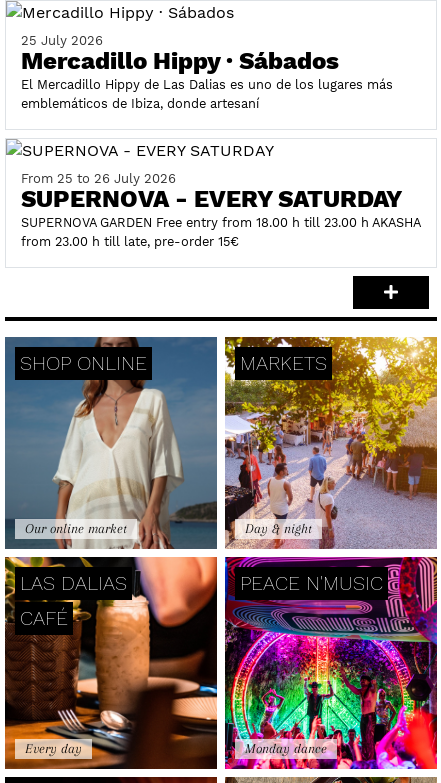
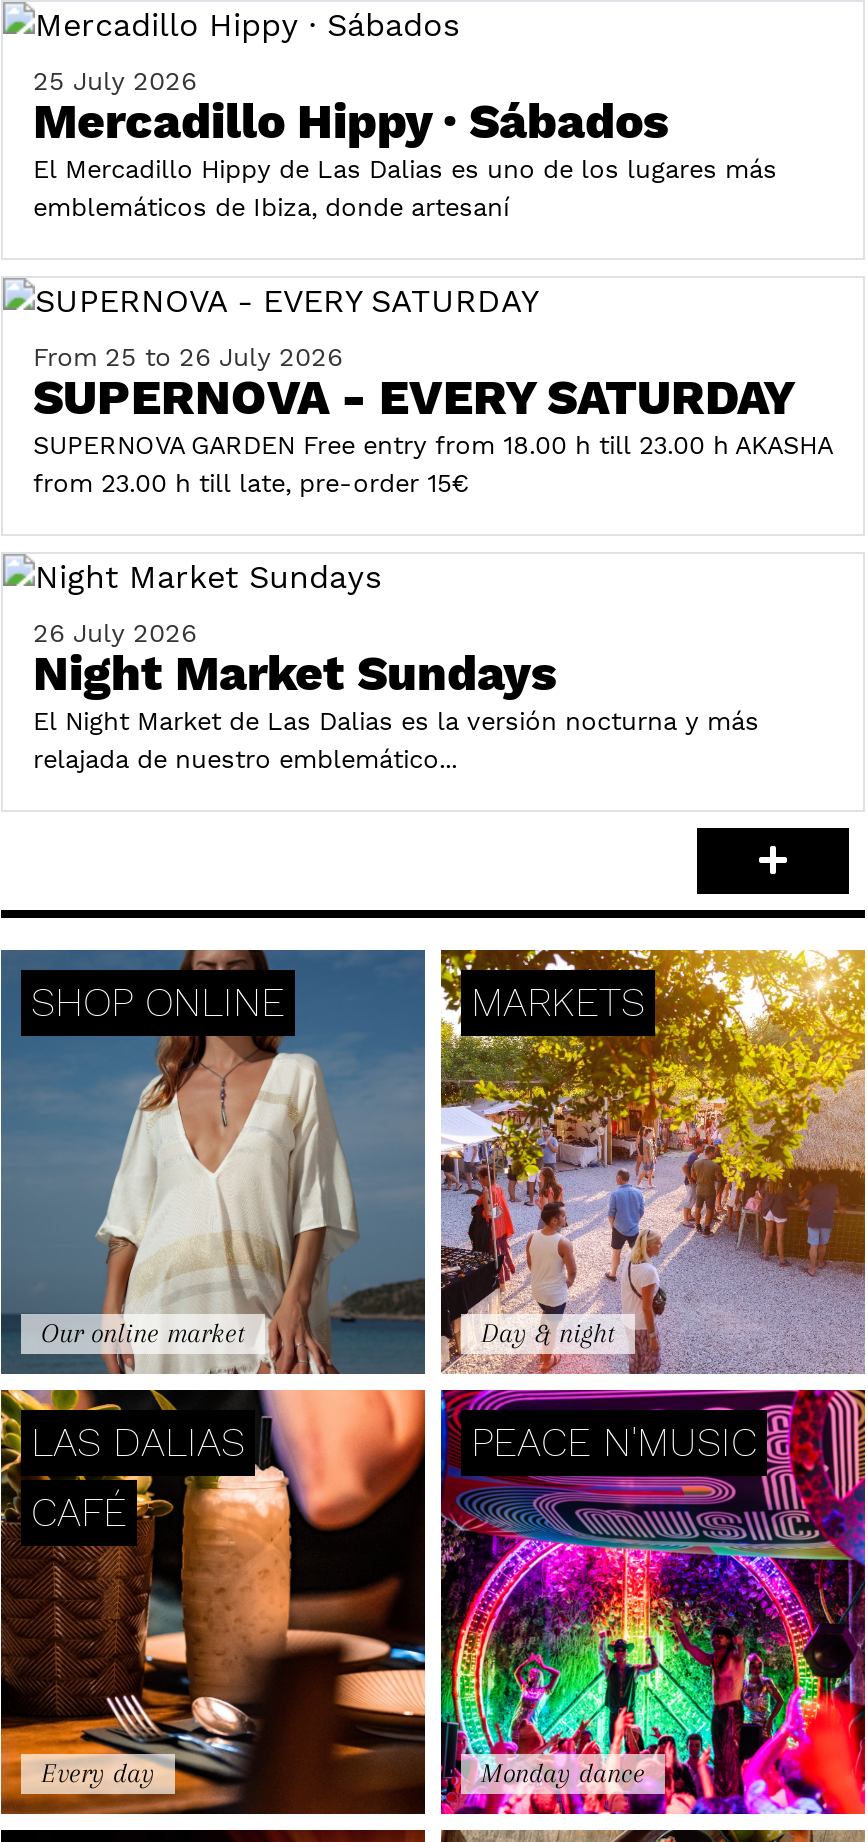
+ 26 July 2026
+ Night Market Sundays
+ El Night Market de Las Dalias es la versión nocturna y más
+ relajada de nuestro emblemático...
